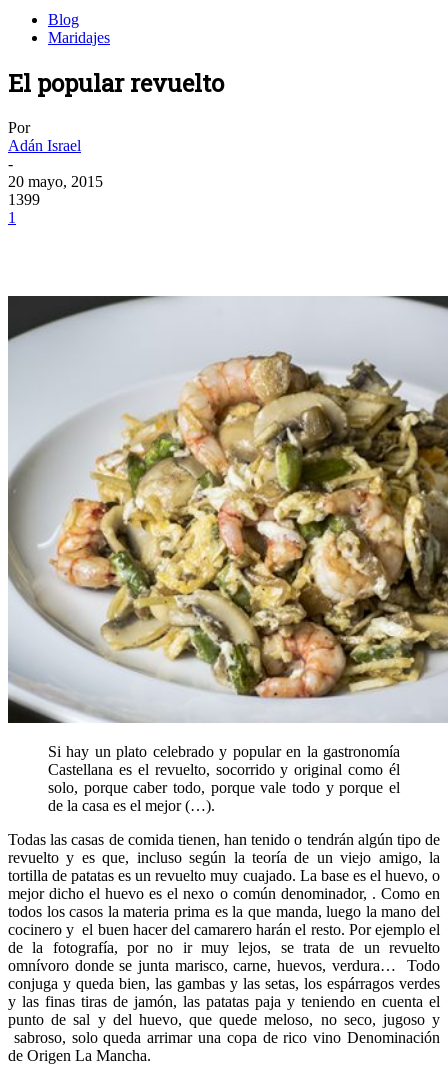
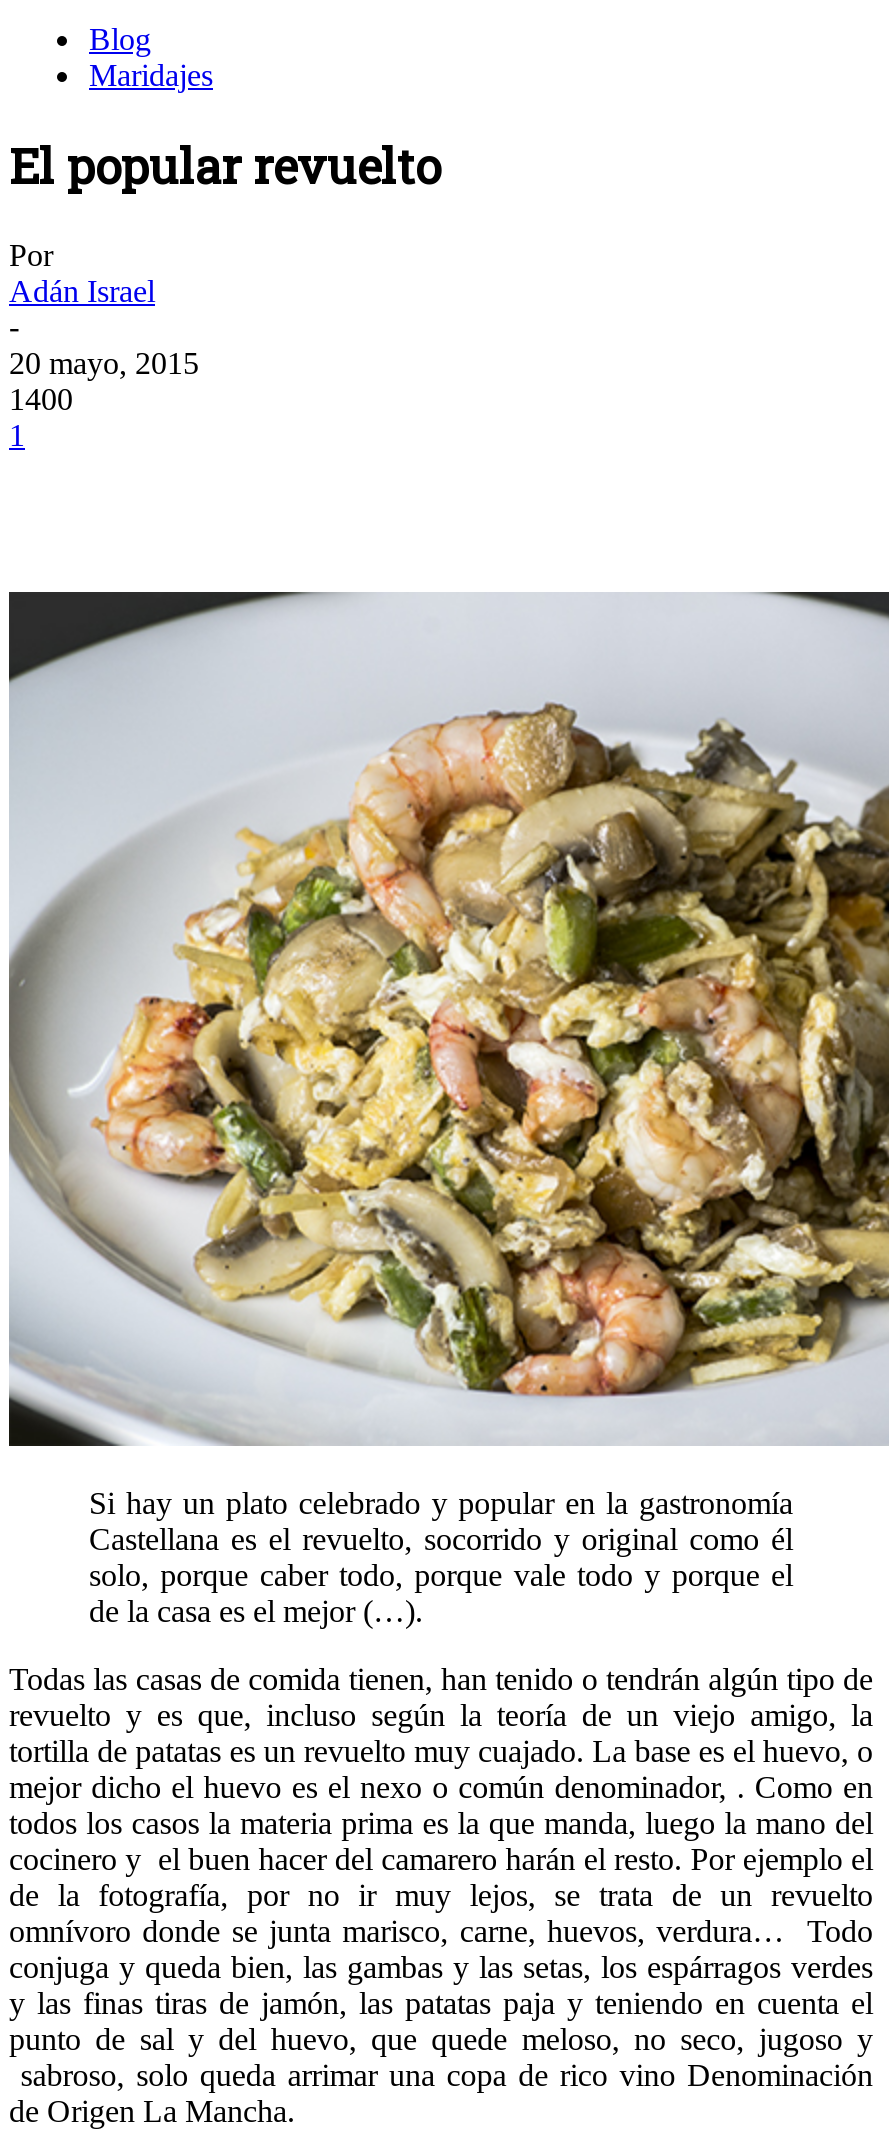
- 1399
+ 1400
